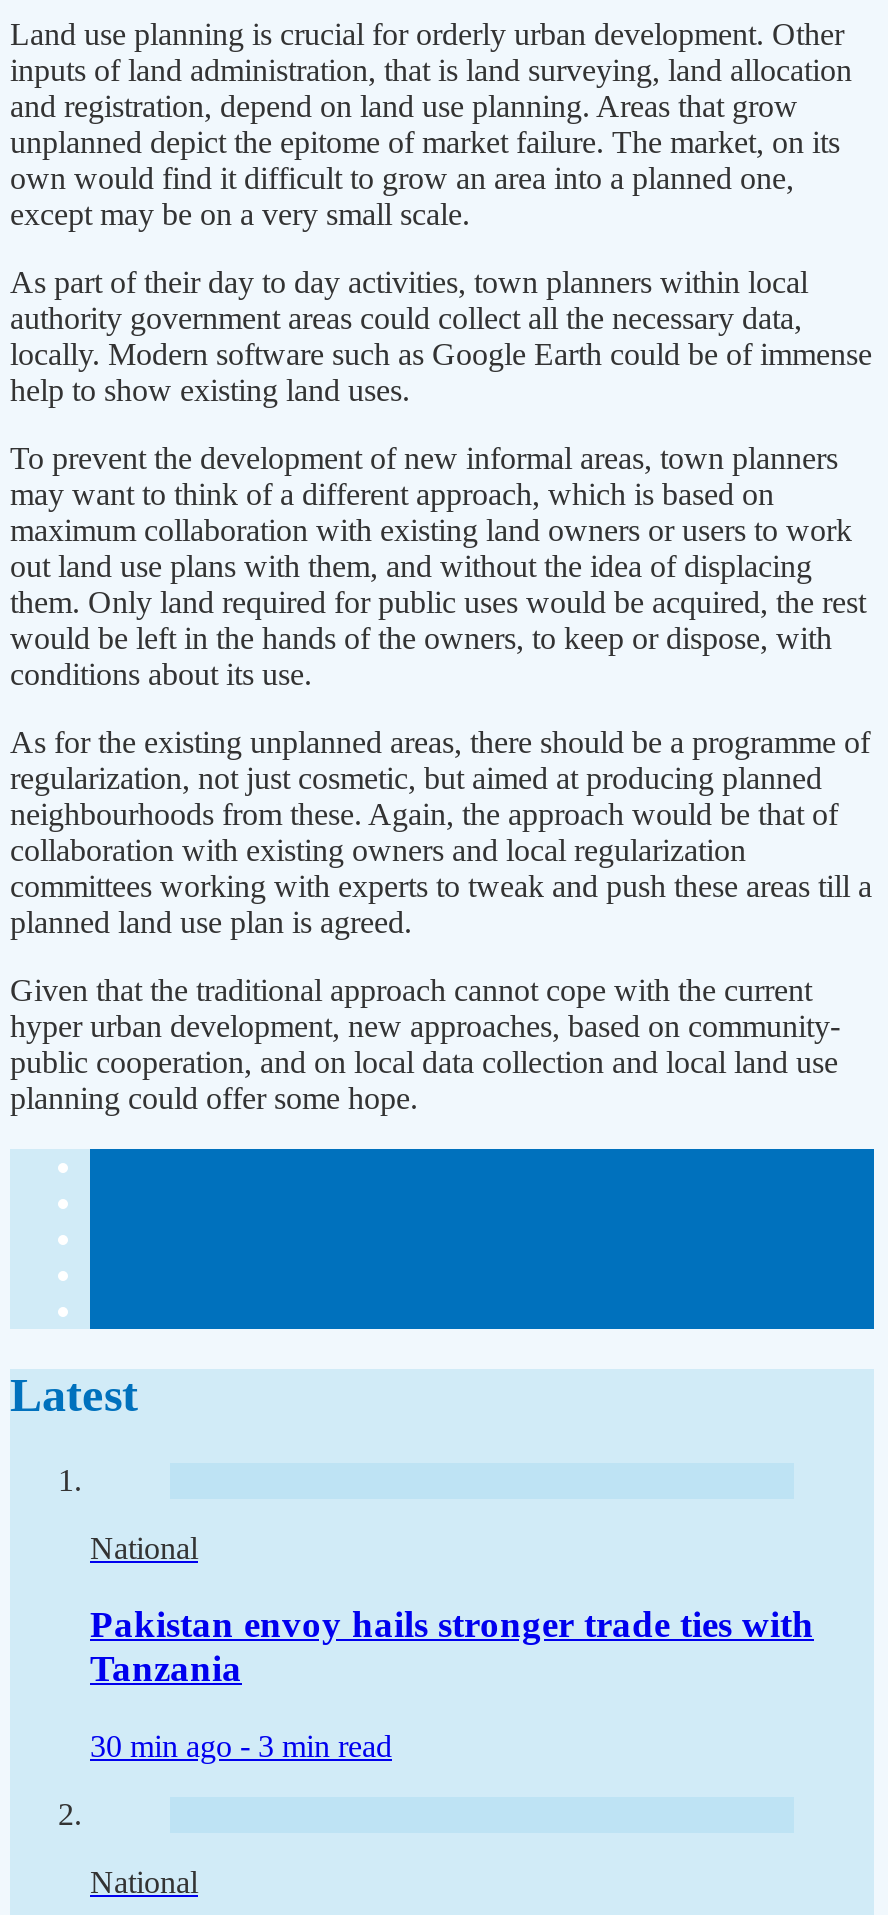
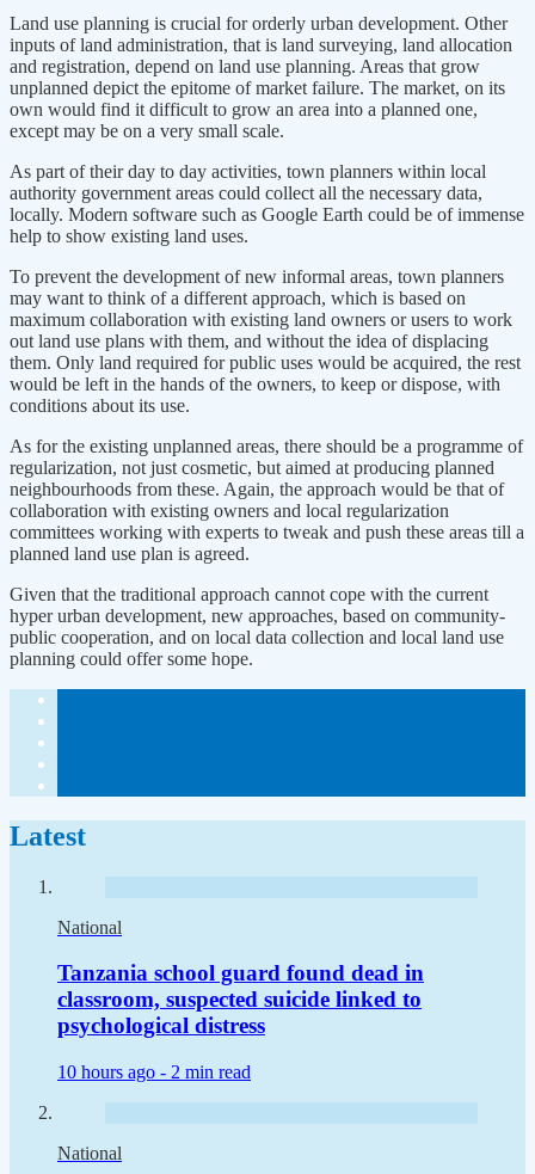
- Pakistan envoy hails stronger trade ties with
- Tanzania
+ Tanzania school guard found dead in
+ classroom, suspected suicide linked to
+ psychological distress

- 30 min ago - 3 min read
+ 10 hours ago - 2 min read
